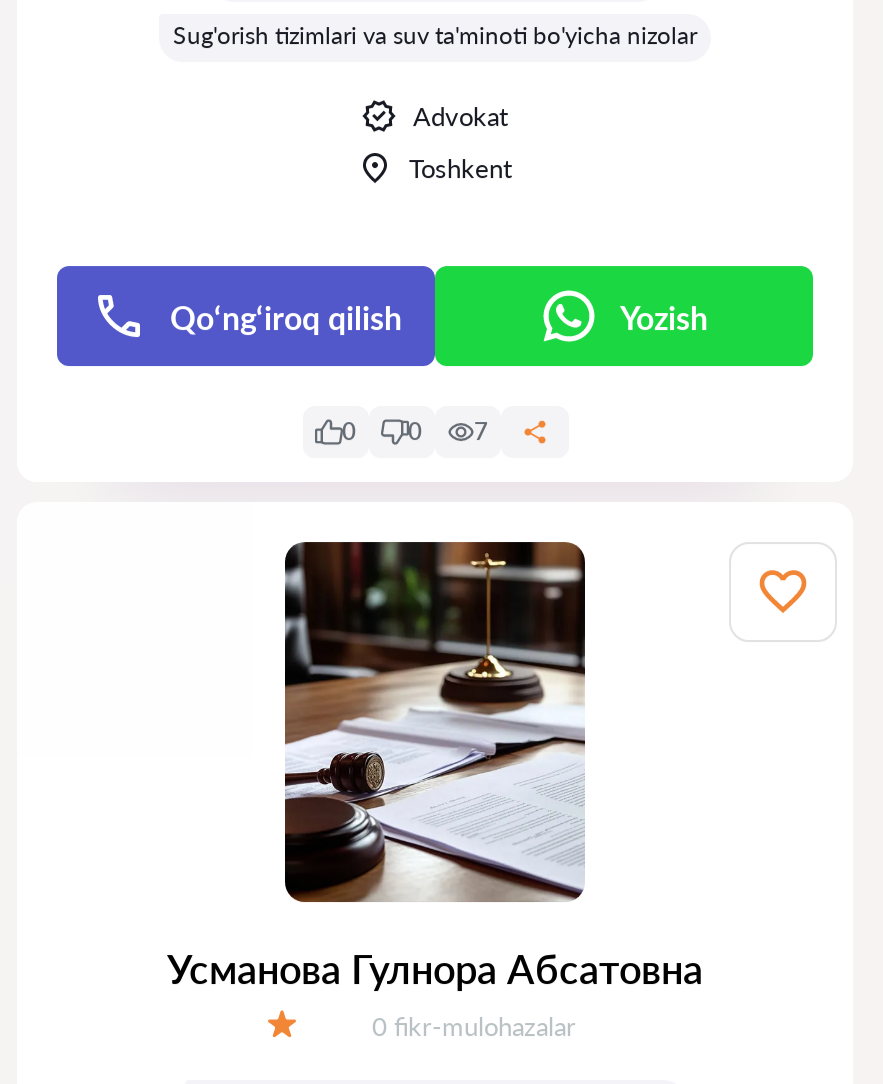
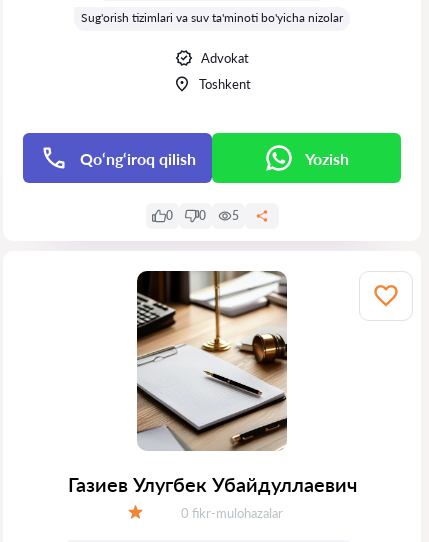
- 0 0 7
+ 0 0 5

- [image]
- Усманова Гулнора Абсатовна
+ [image]
+ Газиев Улугбек Убайдуллаевич
